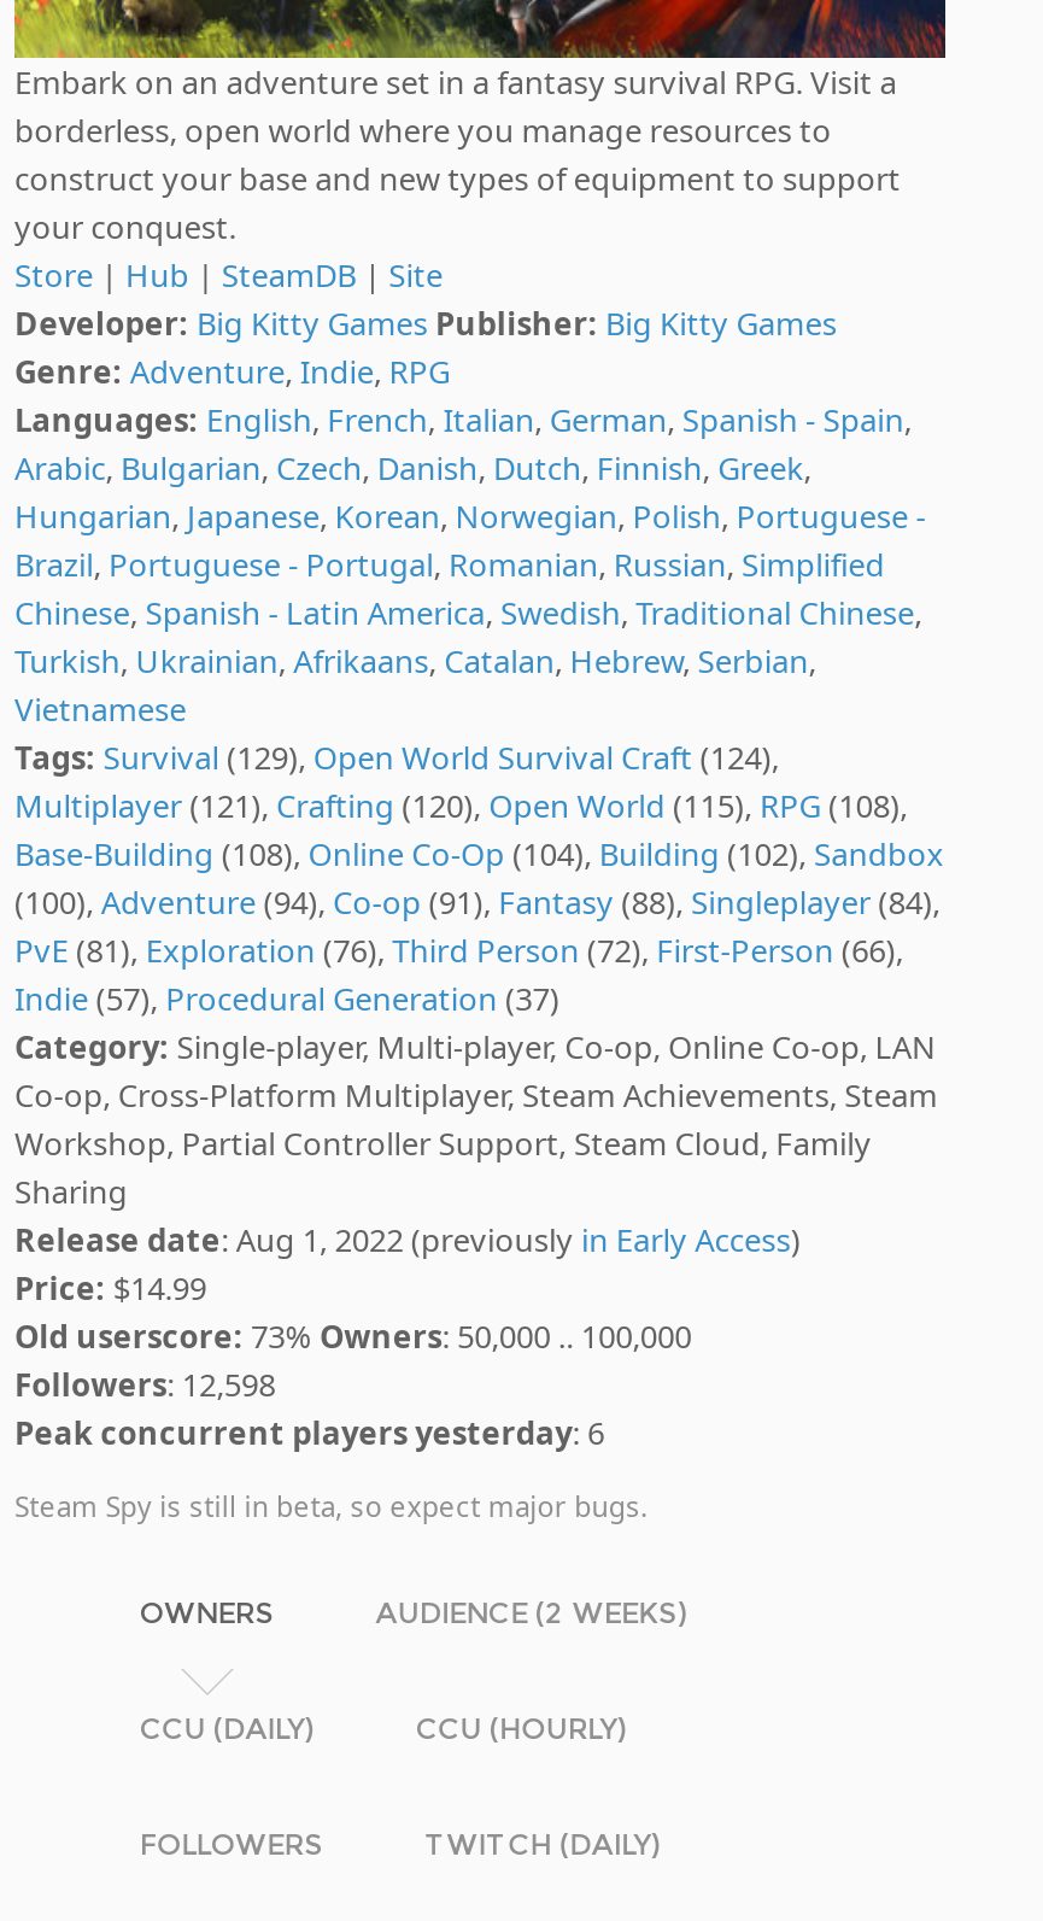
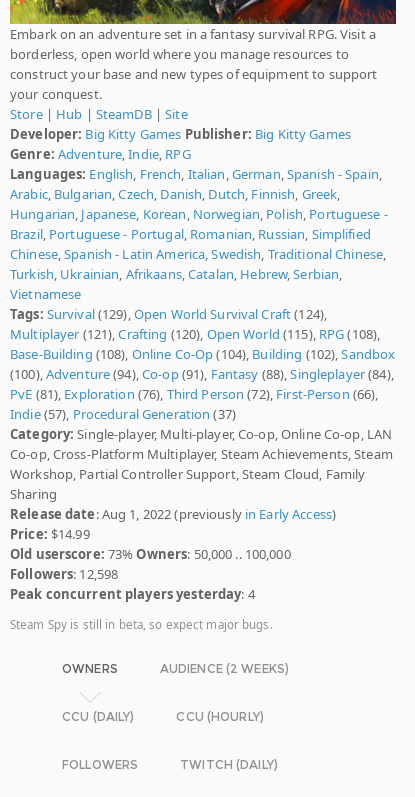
- Peak concurrent players yesterday: 6
+ Peak concurrent players yesterday: 4
